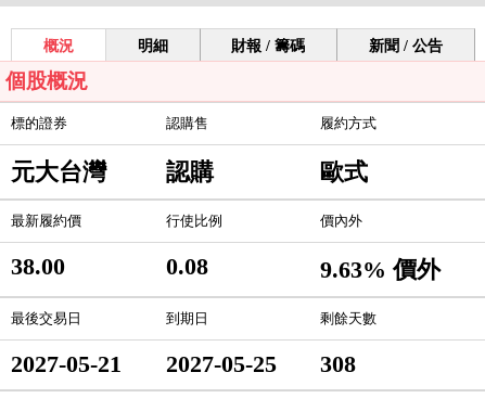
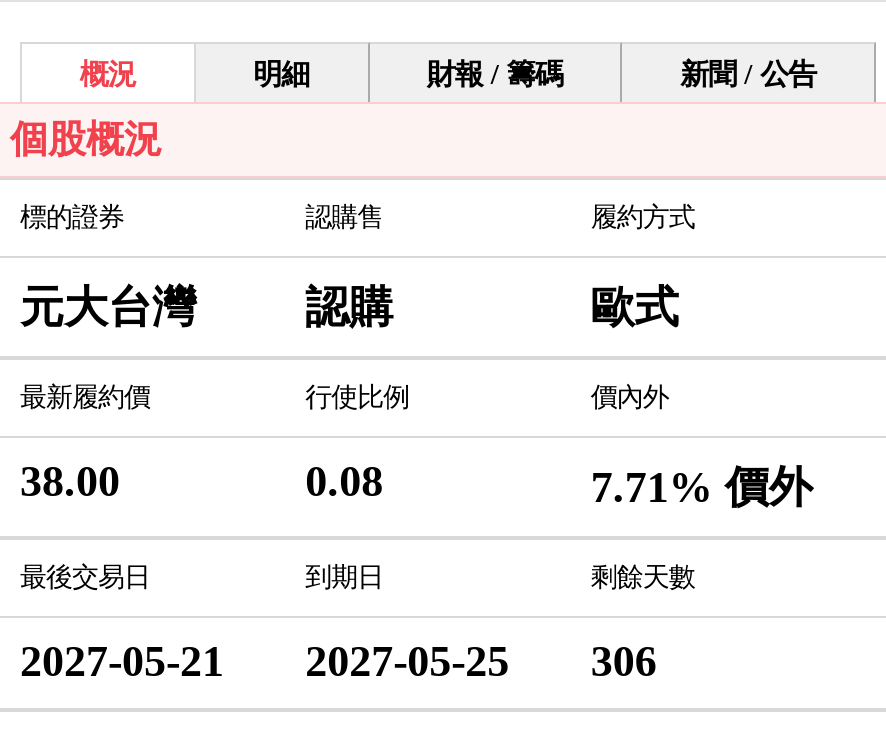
- 9.63% 價外
+ 7.71% 價外

- 2027-05-21 2027-05-25 308
+ 2027-05-21 2027-05-25 306
